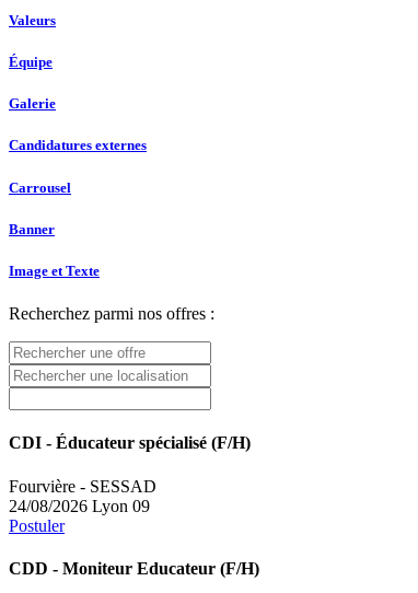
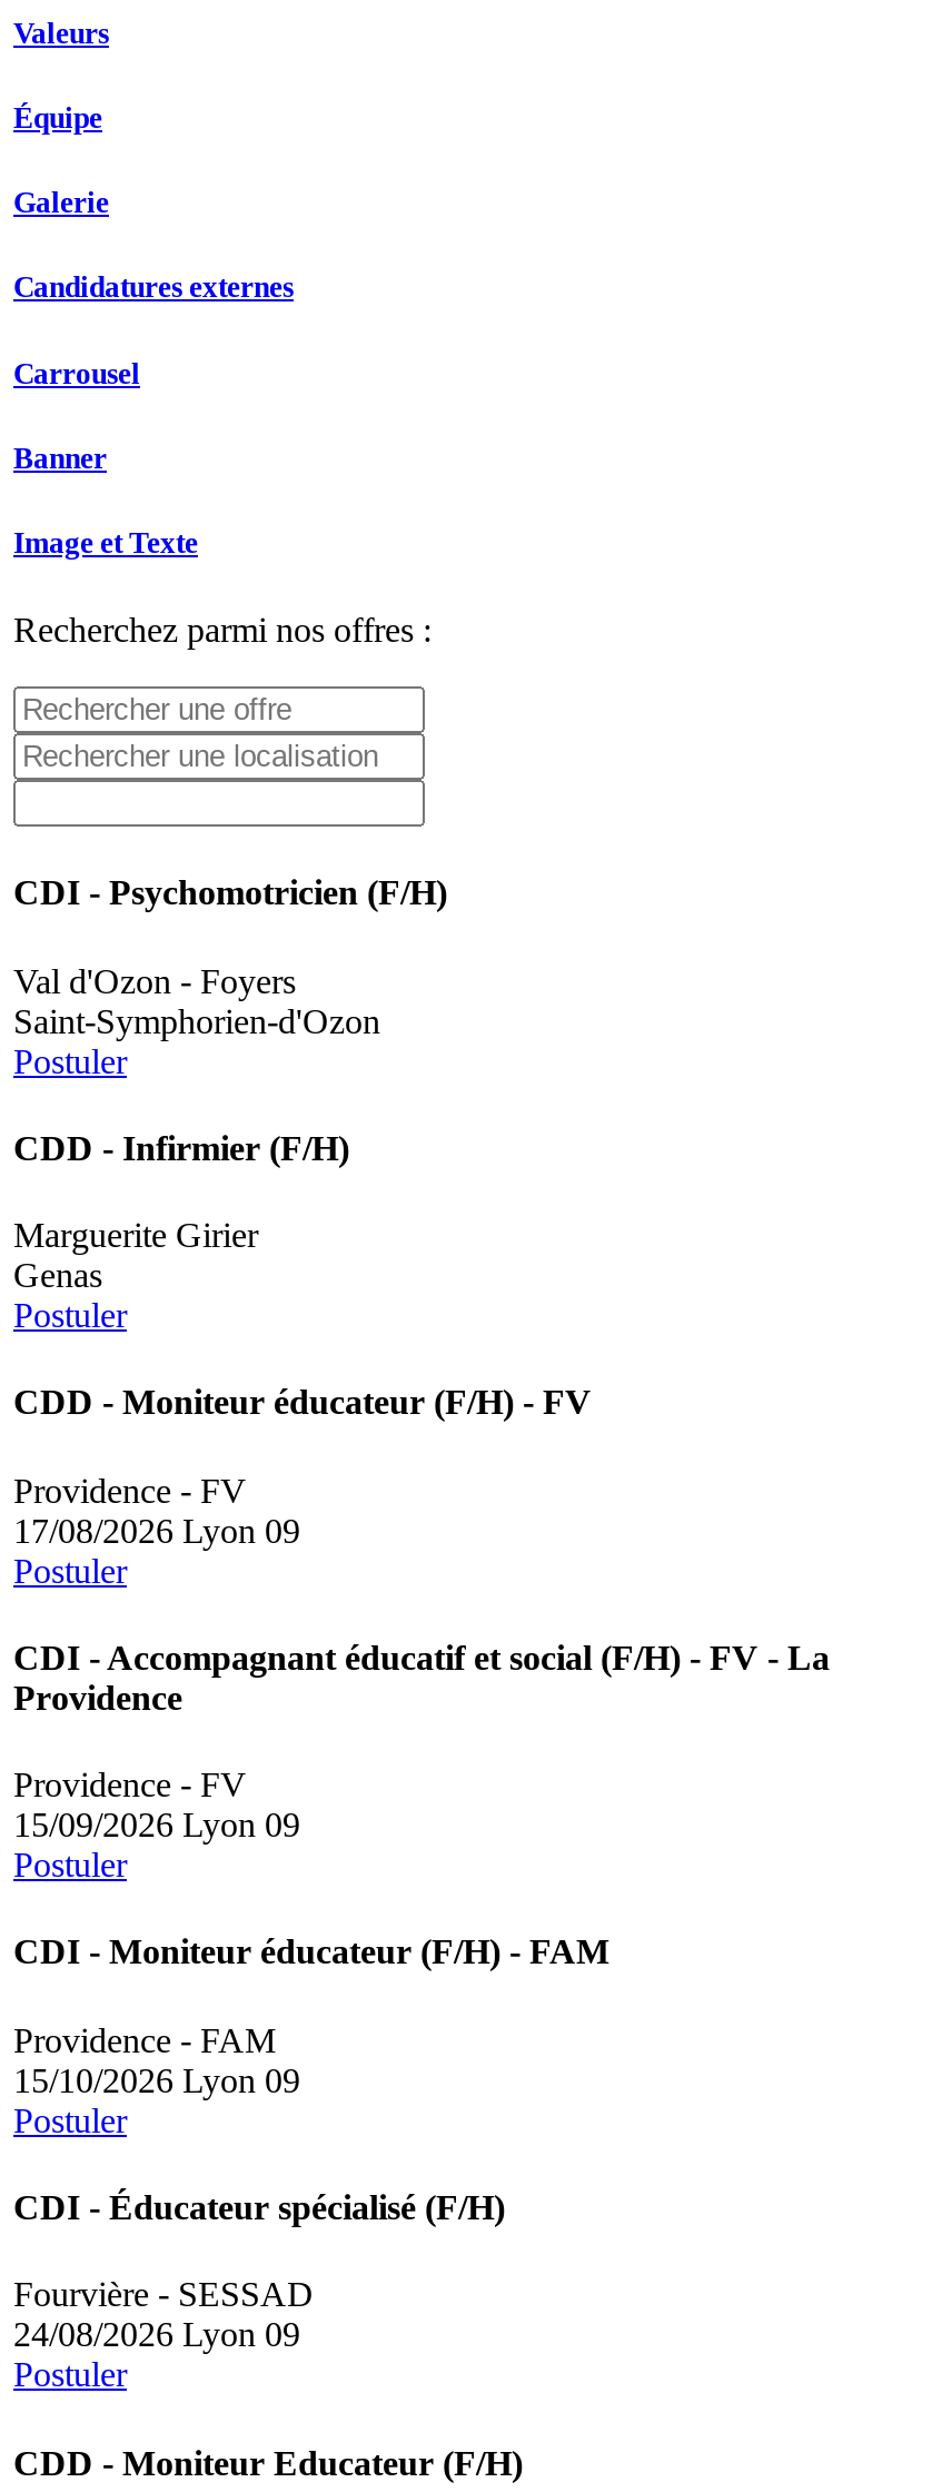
+ CDI - Psychomotricien (F/H)
+ Val d'Ozon - Foyers
+ Saint-Symphorien-d'Ozon
+ Postuler
+ CDD - Infirmier (F/H)
+ Marguerite Girier
+ Genas
+ Postuler
+ CDD - Moniteur éducateur (F/H) - FV
+ Providence - FV
+ 17/08/2026 Lyon 09
+ Postuler
+ CDI - Accompagnant éducatif et social (F/H) - FV - La
+ Providence
+ Providence - FV
+ 15/09/2026 Lyon 09
+ Postuler
+ CDI - Moniteur éducateur (F/H) - FAM
+ Providence - FAM
+ 15/10/2026 Lyon 09
+ Postuler
